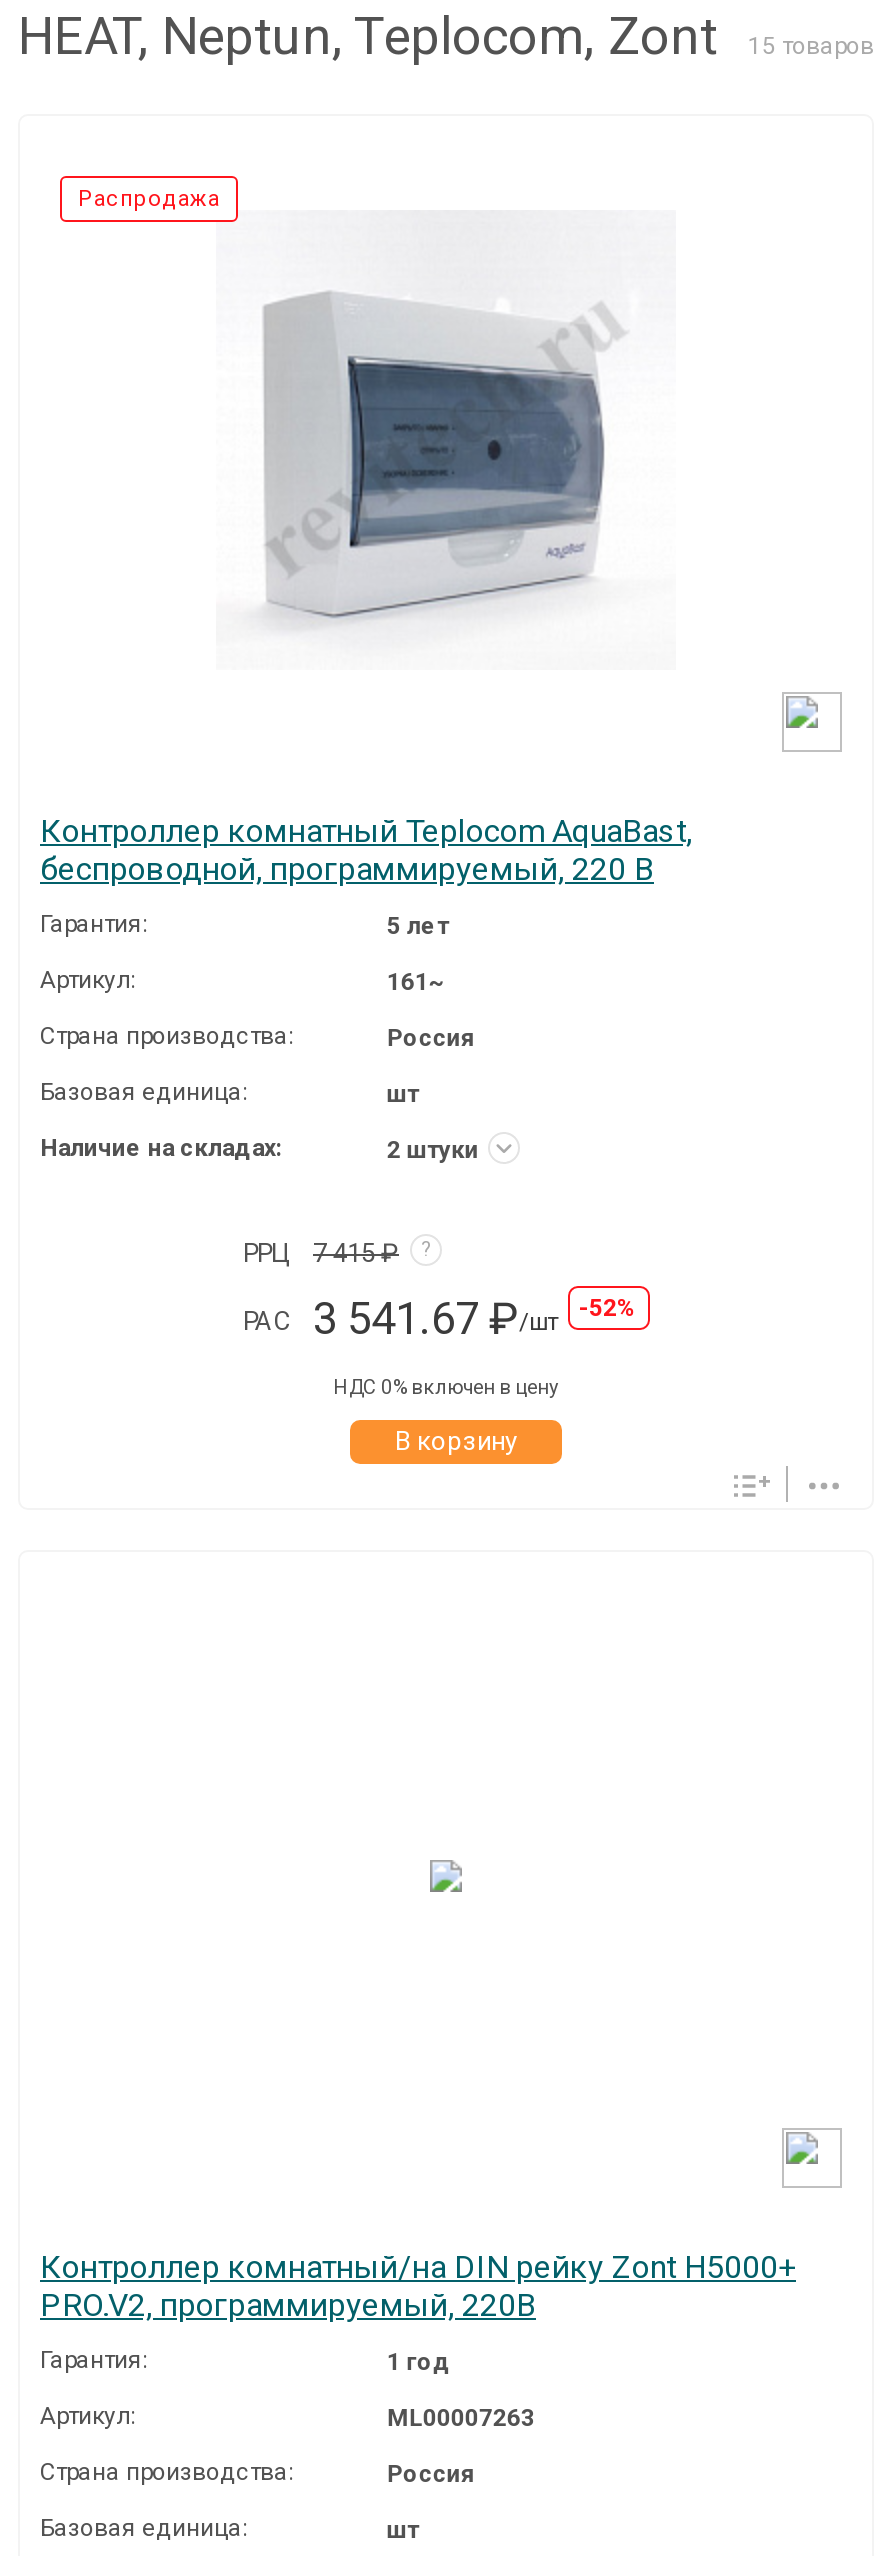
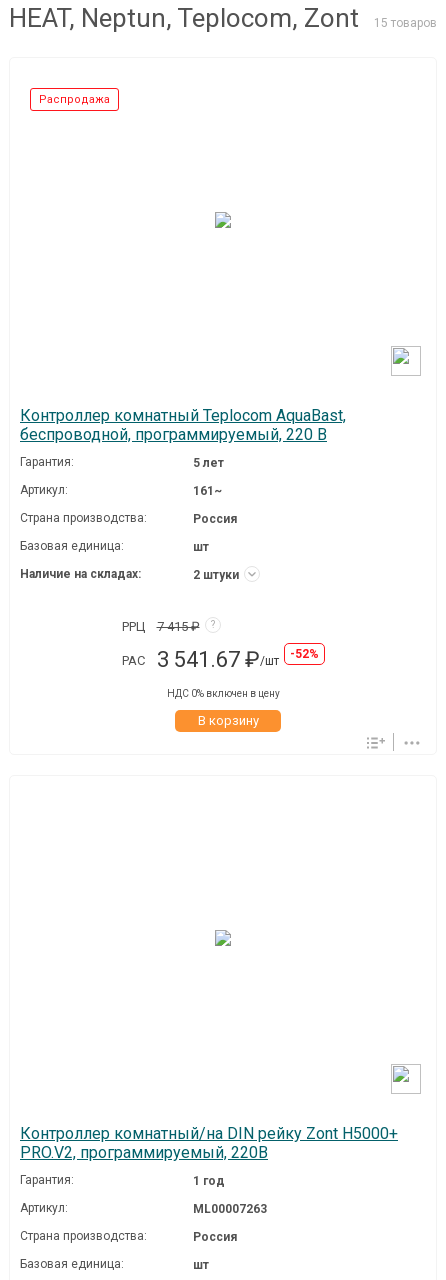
- [image]
